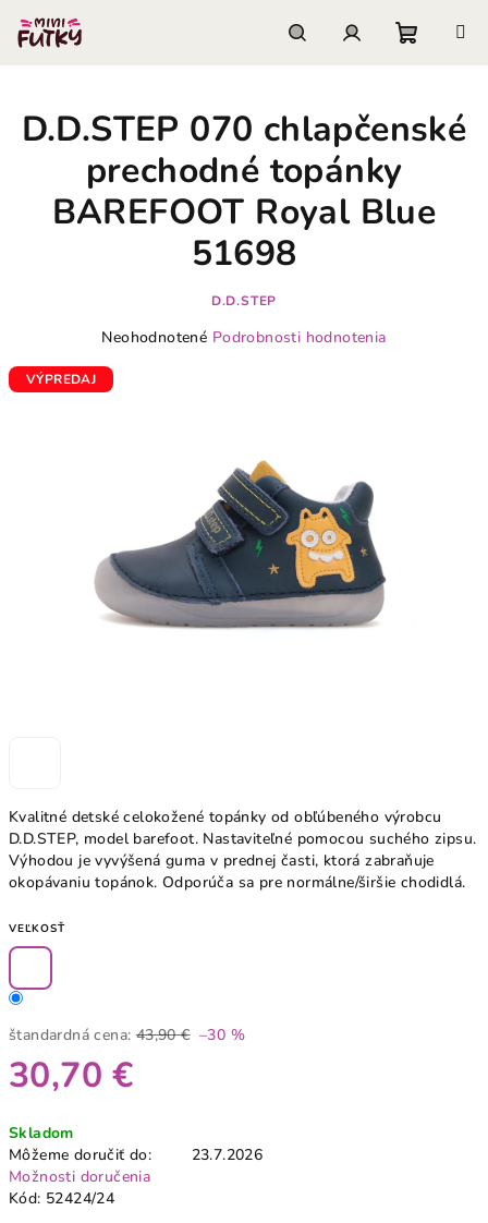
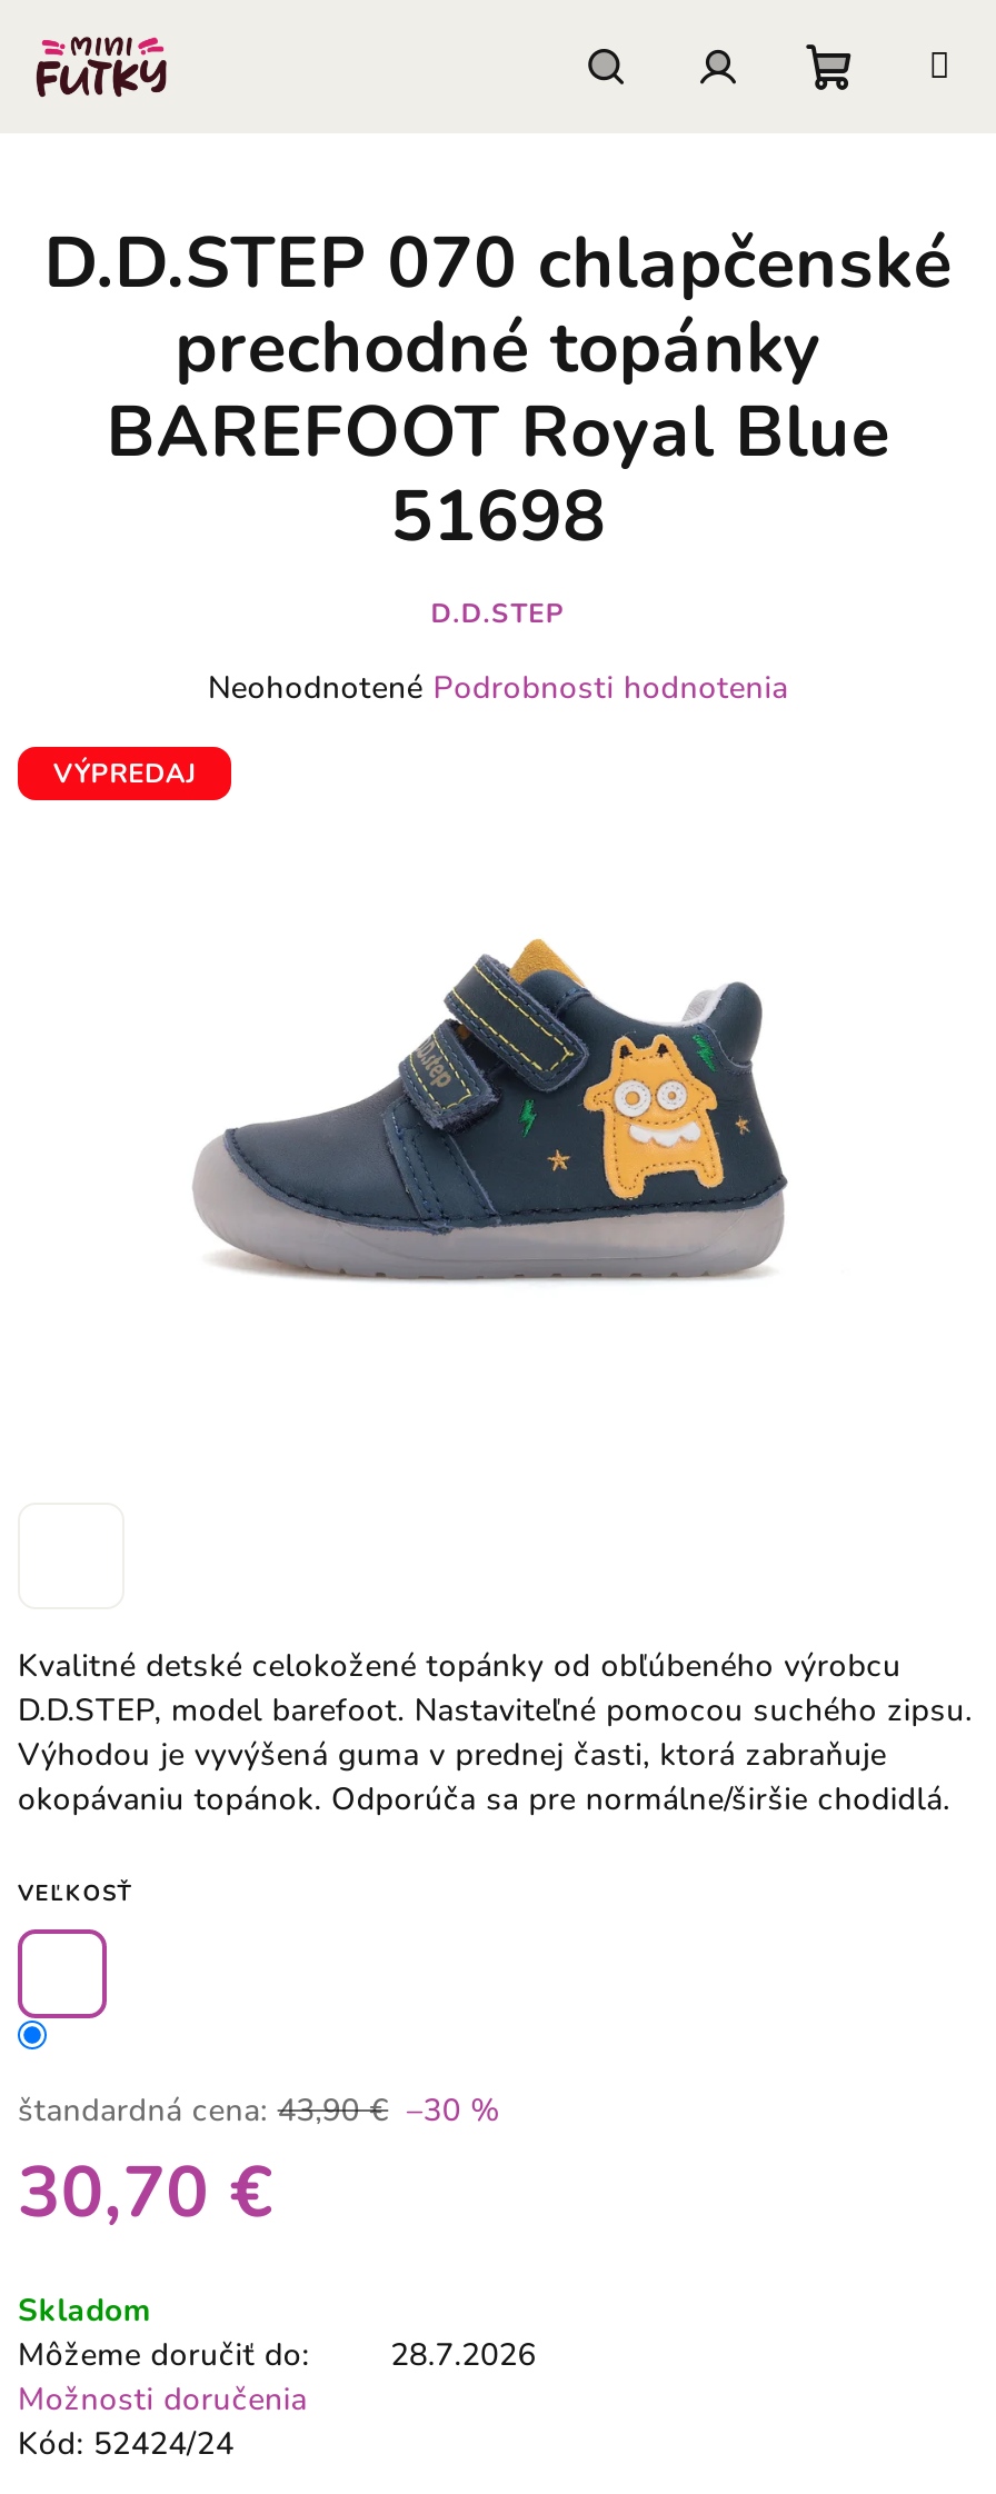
- Môžeme doručiť do: 23.7.2026
+ Môžeme doručiť do: 28.7.2026
